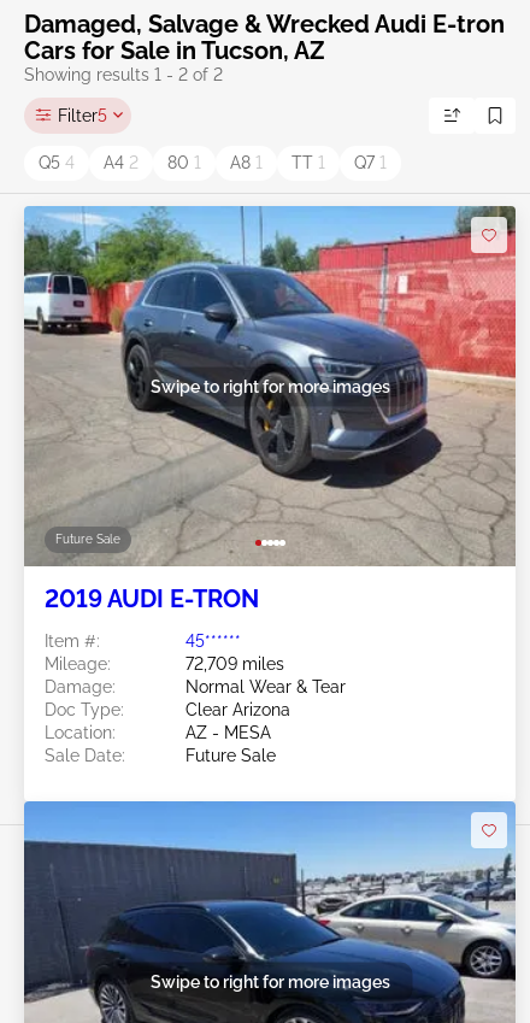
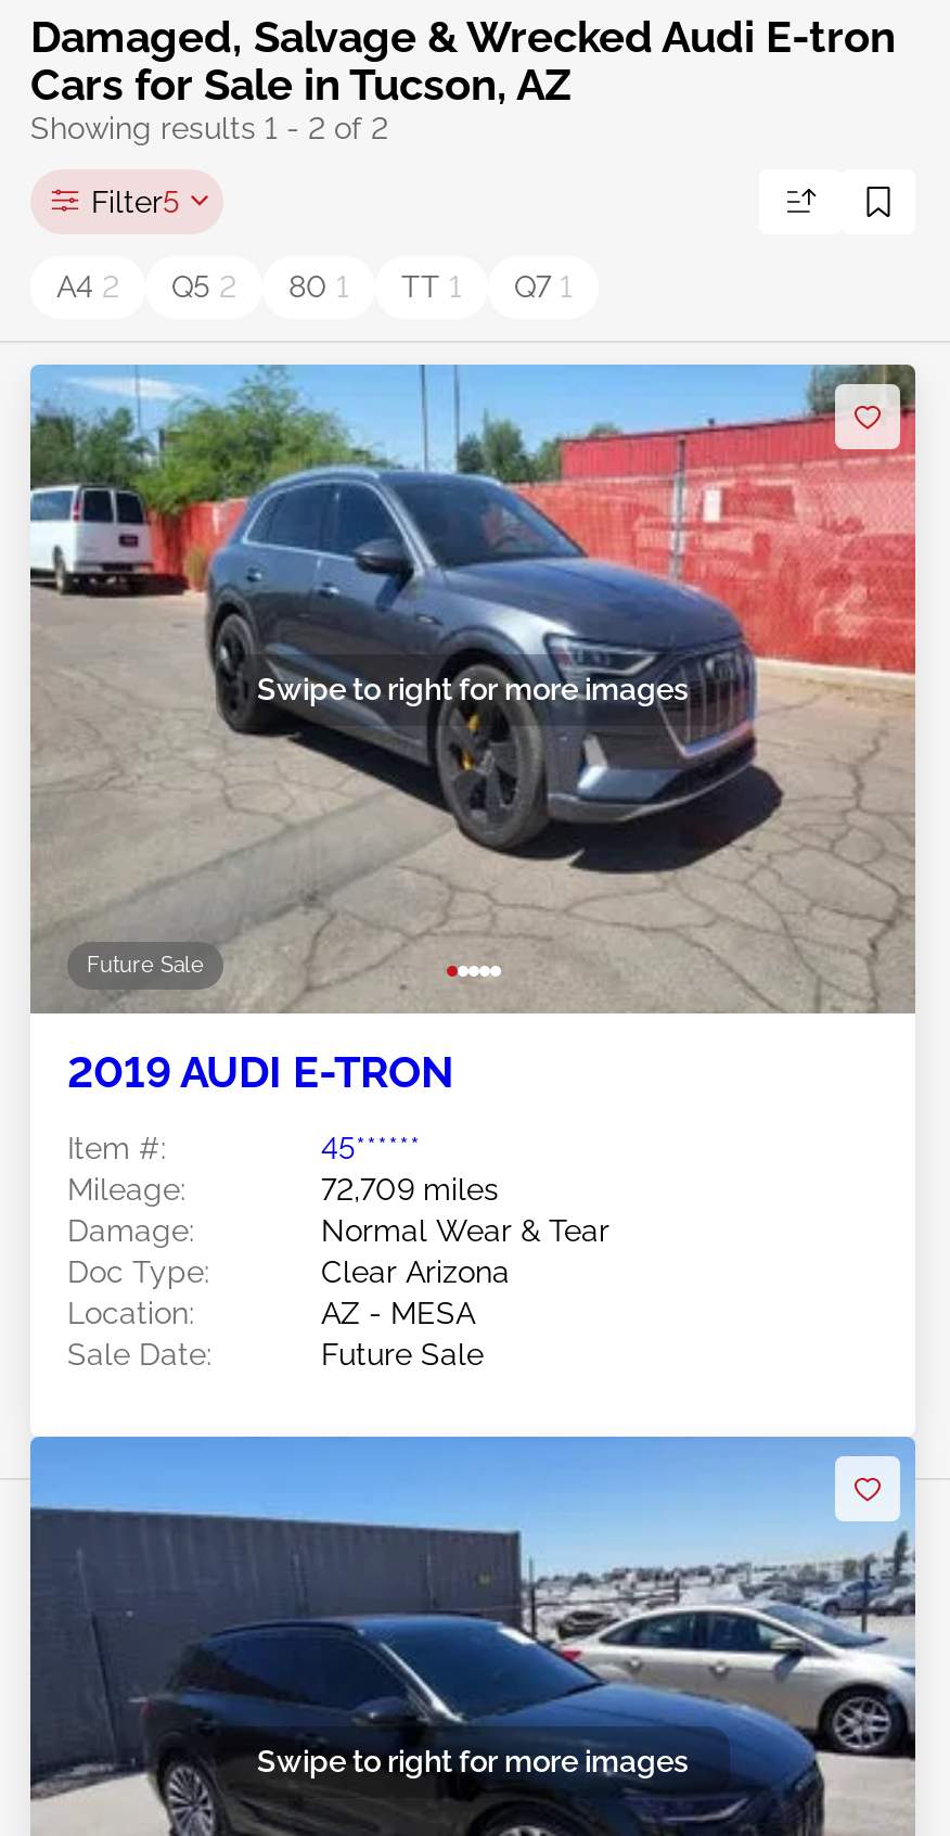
- Q5 4

- A8 1

+ Q5 2
